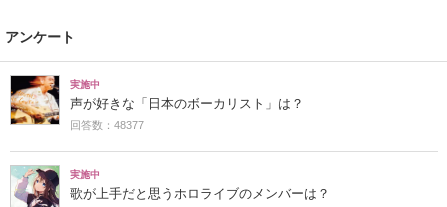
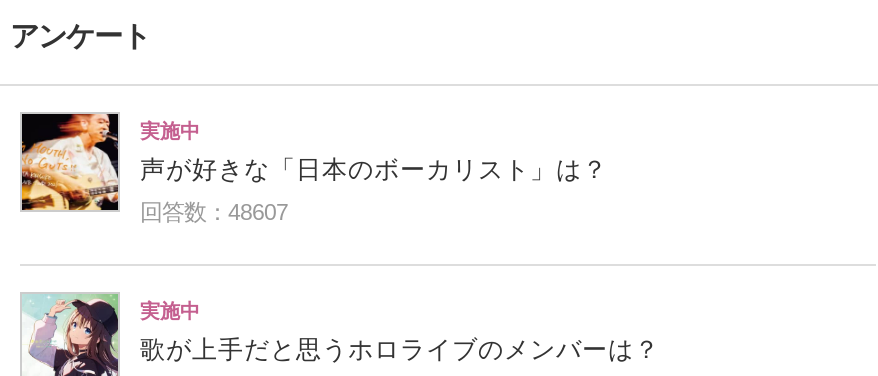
- 回答数：48377
+ 回答数：48607
